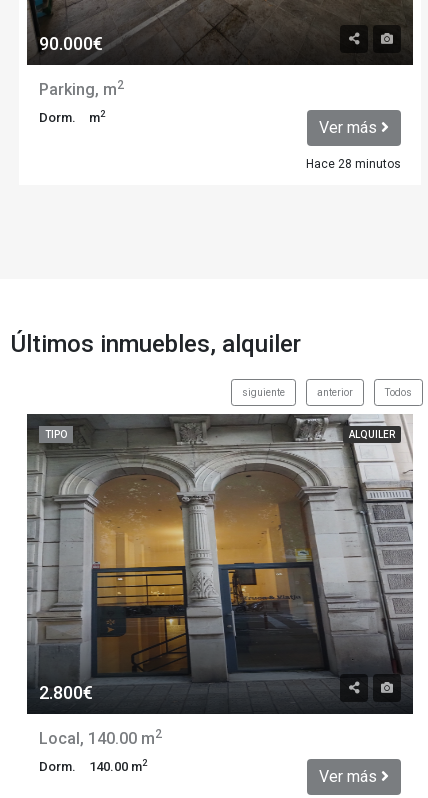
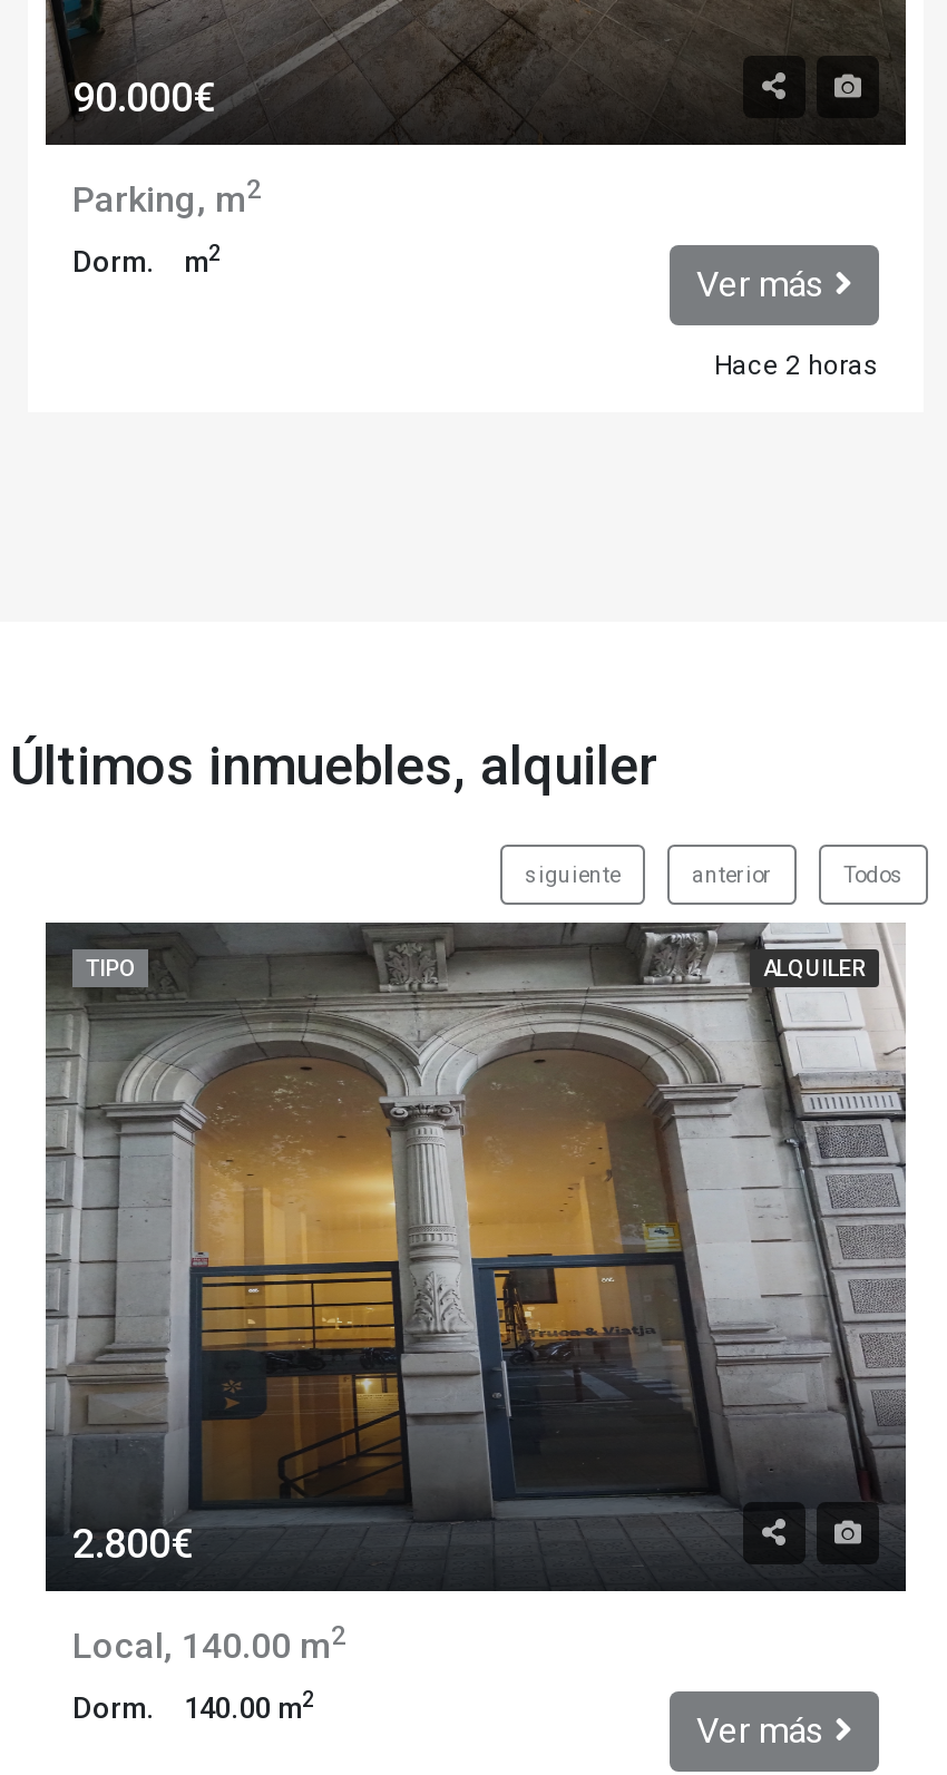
- Hace 28 minutos
+ Hace 2 horas
